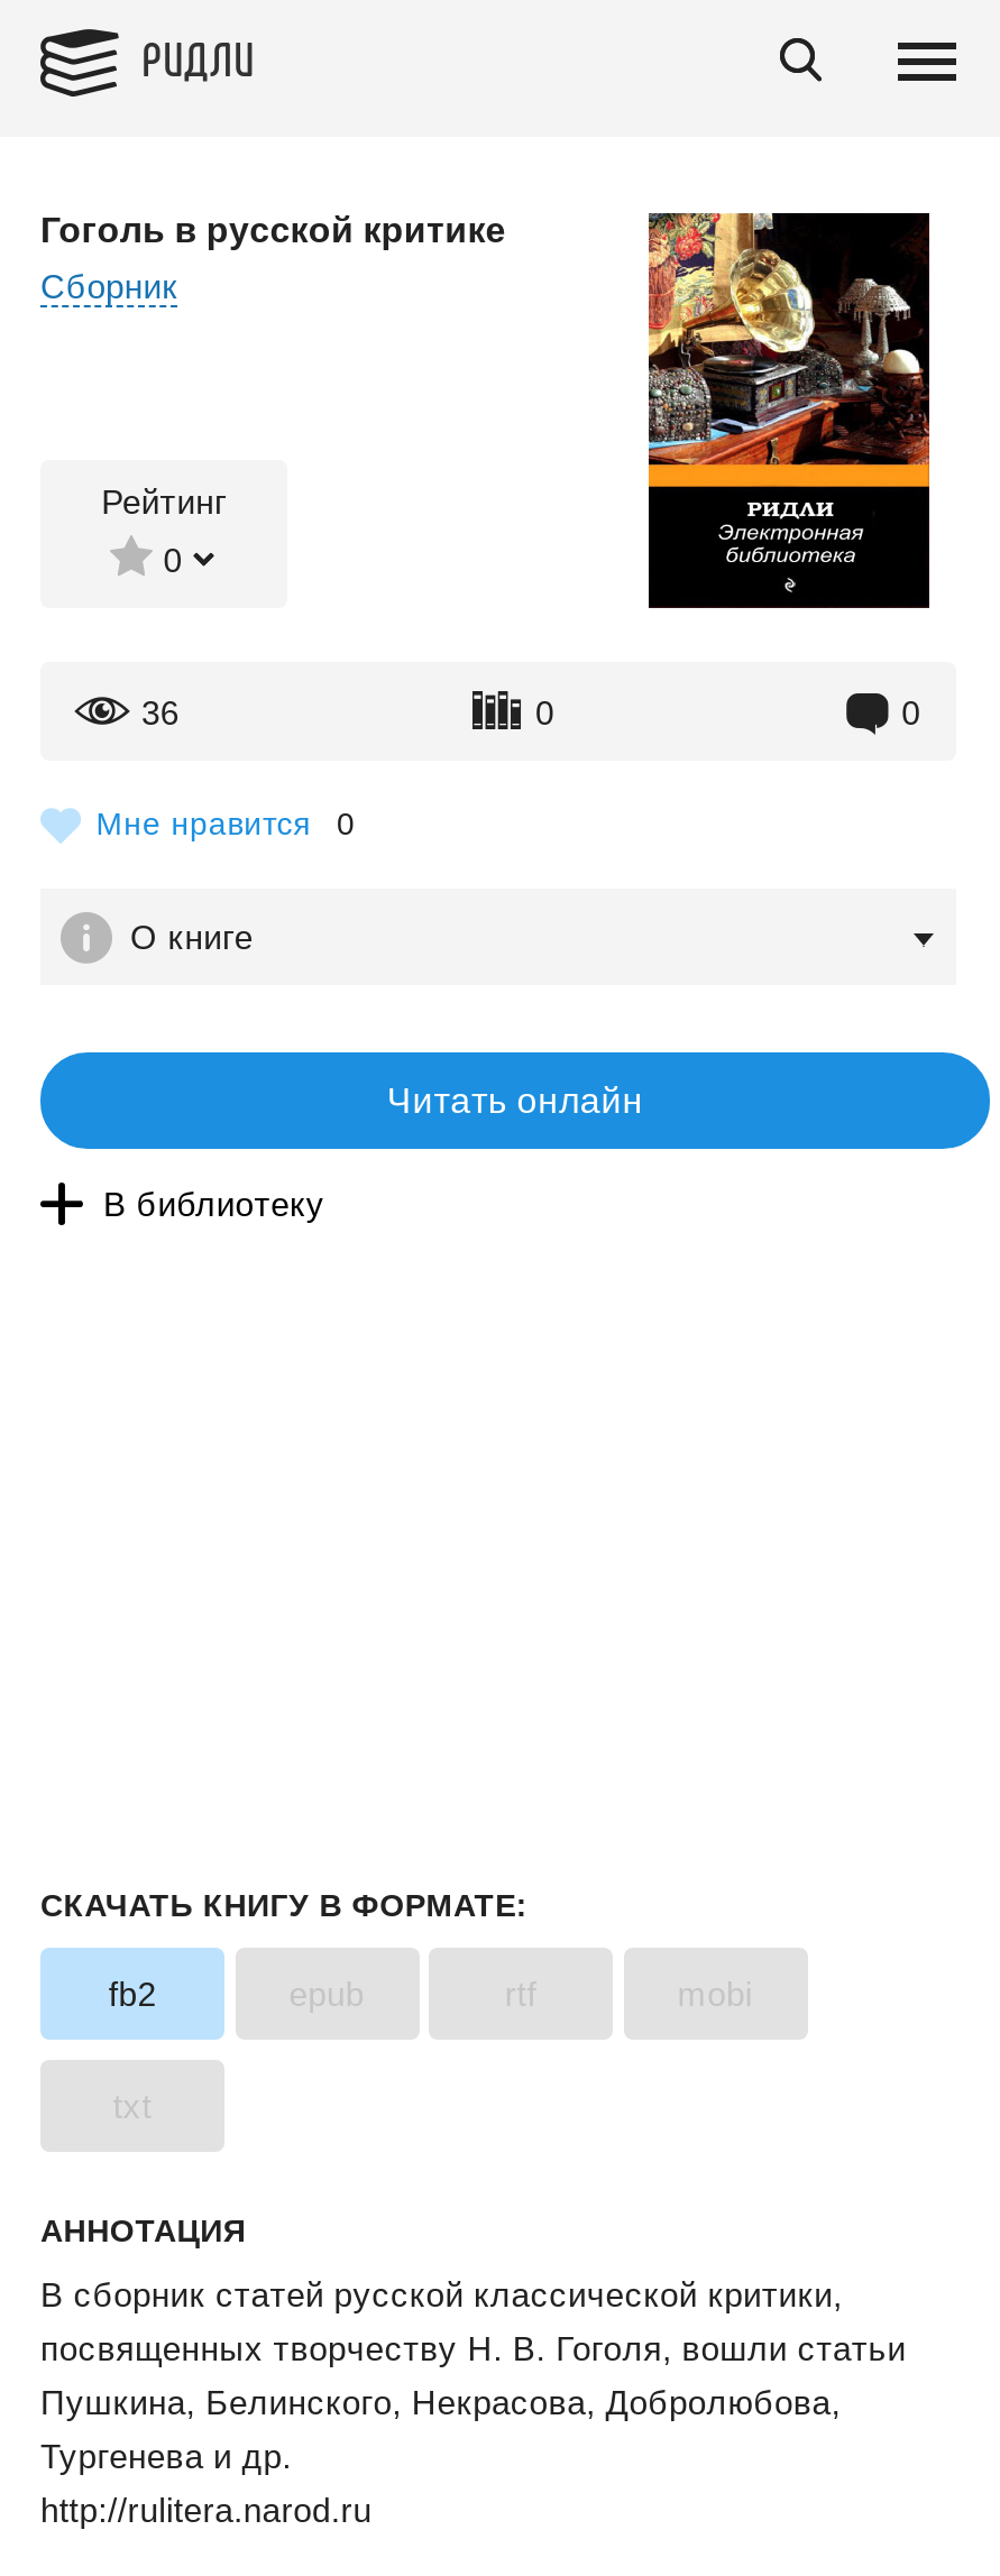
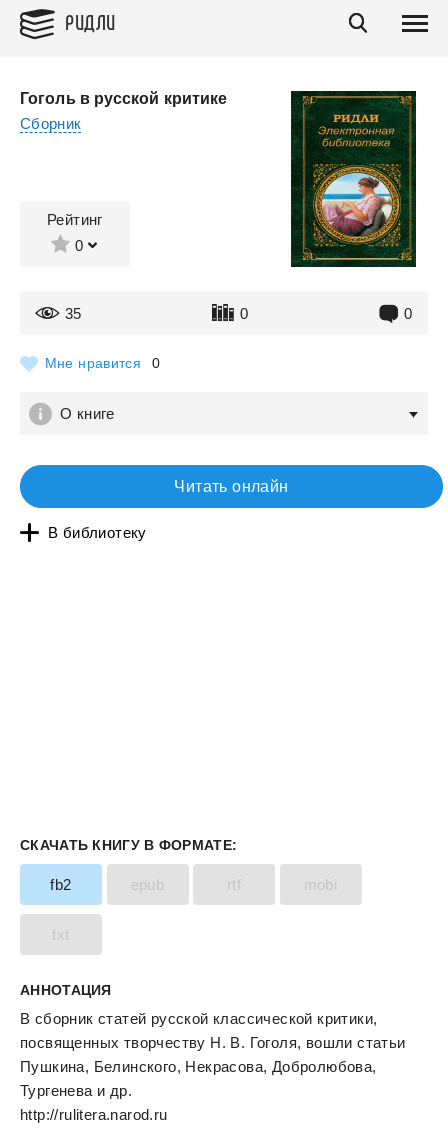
- [image]
+ [image]

- 36
+ 35
